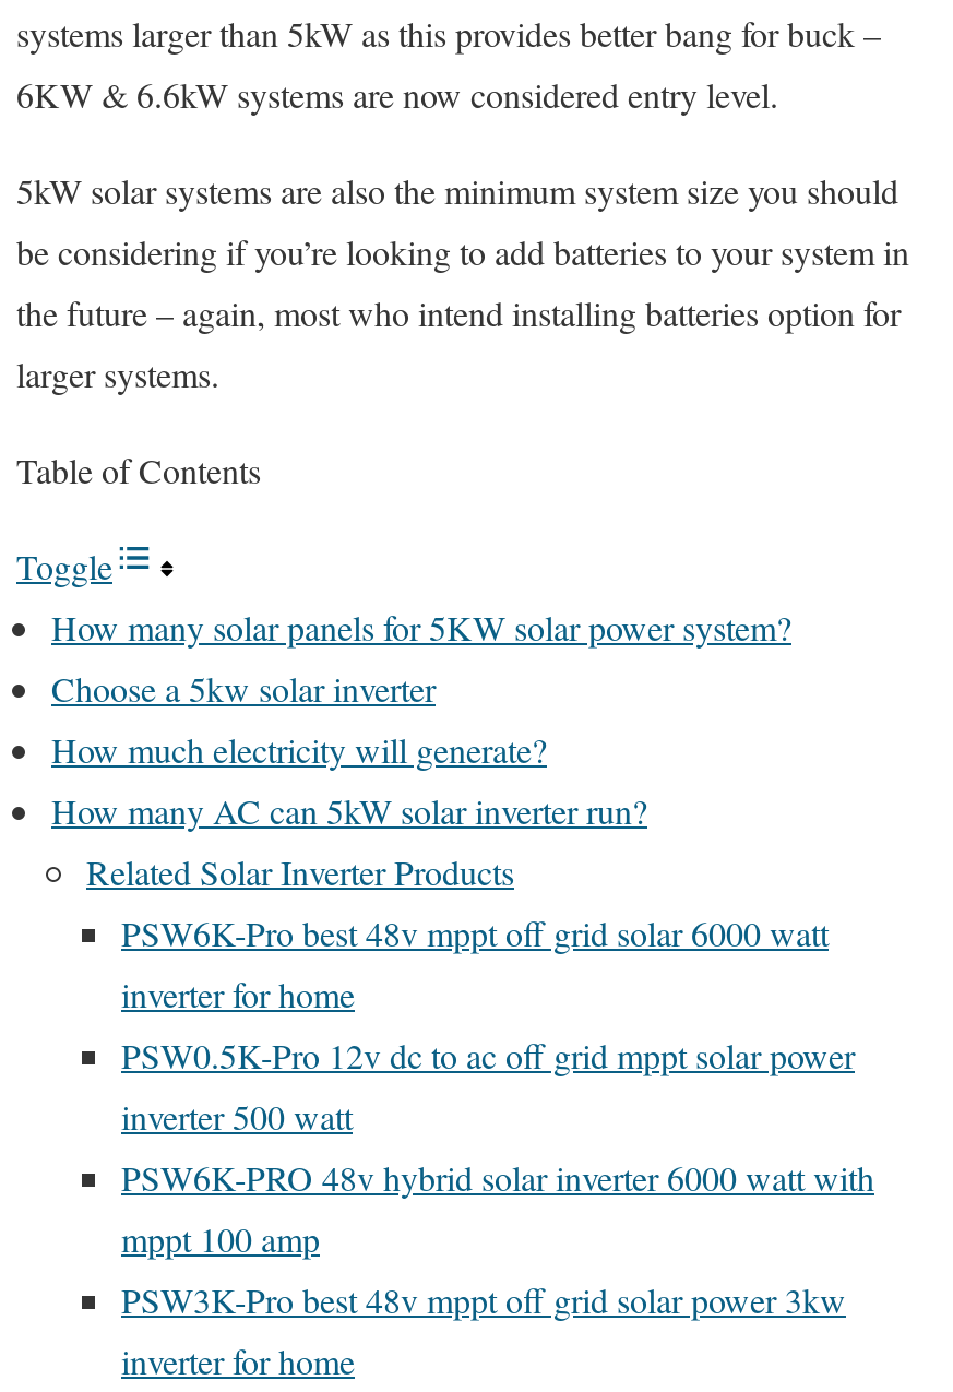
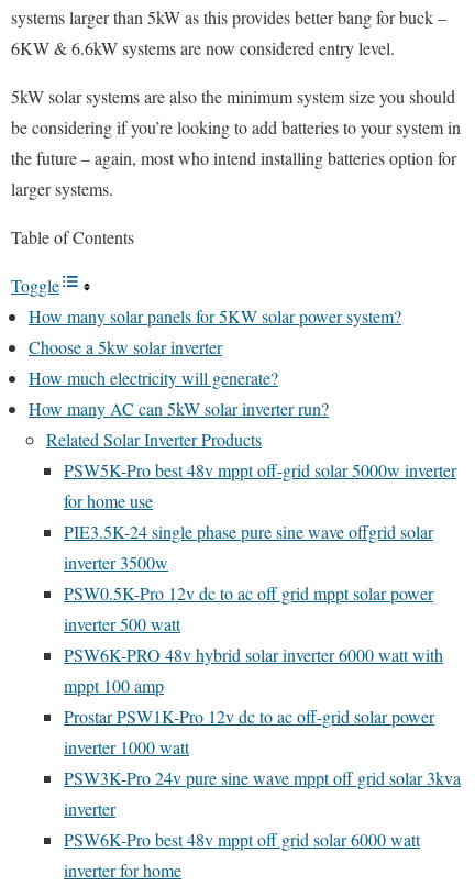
moved down: PSW6K-Pro best 48v mppt off grid solar 6000 watt

- inverter for home
+ PSW5K-Pro best 48v mppt off-grid solar 5000w inverter
+ for home use
+ PIE3.5K-24 single phase pure sine wave offgrid solar
+ inverter 3500w

- PSW3K-Pro best 48v mppt off grid solar power 3kw
+ Prostar PSW1K-Pro 12v dc to ac off-grid solar power
+ inverter 1000 watt
+ PSW3K-Pro 24v pure sine wave mppt off grid solar 3kva
+ inverter
